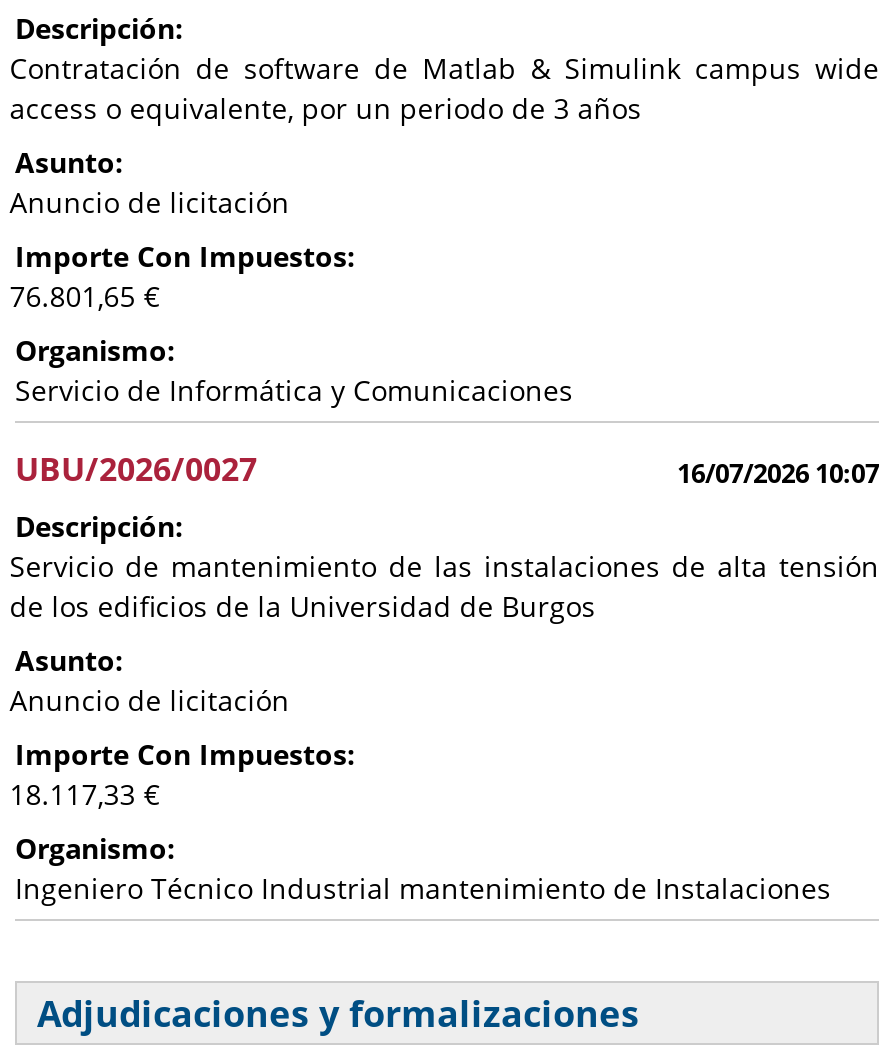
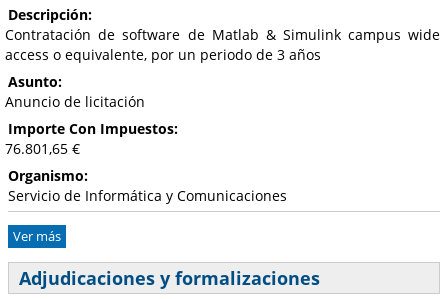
- 16/07/2026 10:07
- UBU/2026/0027
- Descripción:
- Servicio de mantenimiento de las instalaciones de alta tensión
- de los edificios de la Universidad de Burgos
- Asunto:
- Anuncio de licitación
- Importe Con Impuestos:
- 18.117,33 €
- Organismo:
- Ingeniero Técnico Industrial mantenimiento de Instalaciones
+ Ver más
